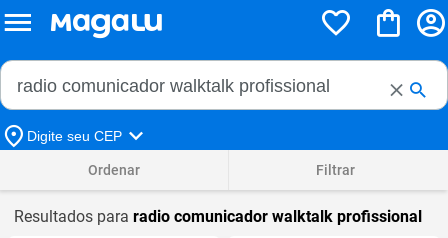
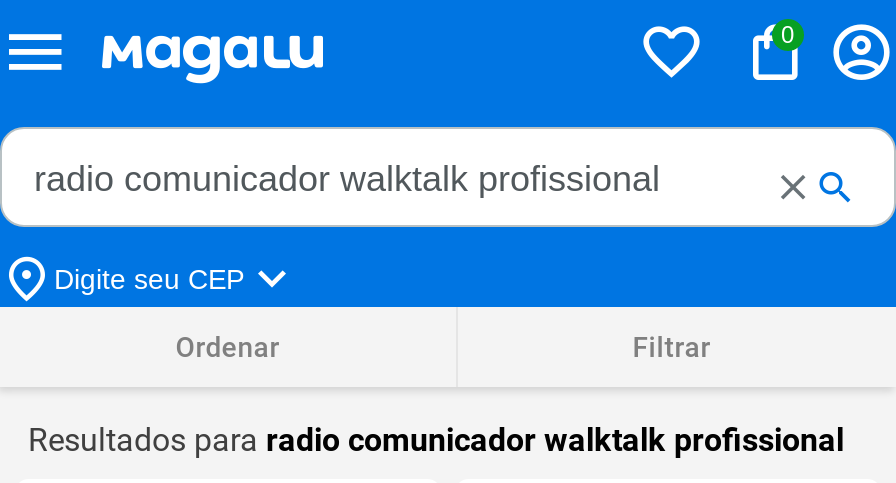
+ 0
